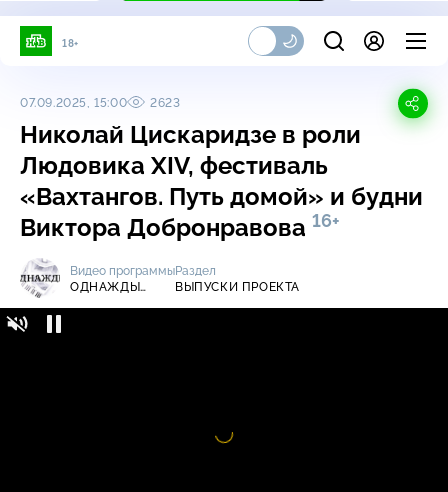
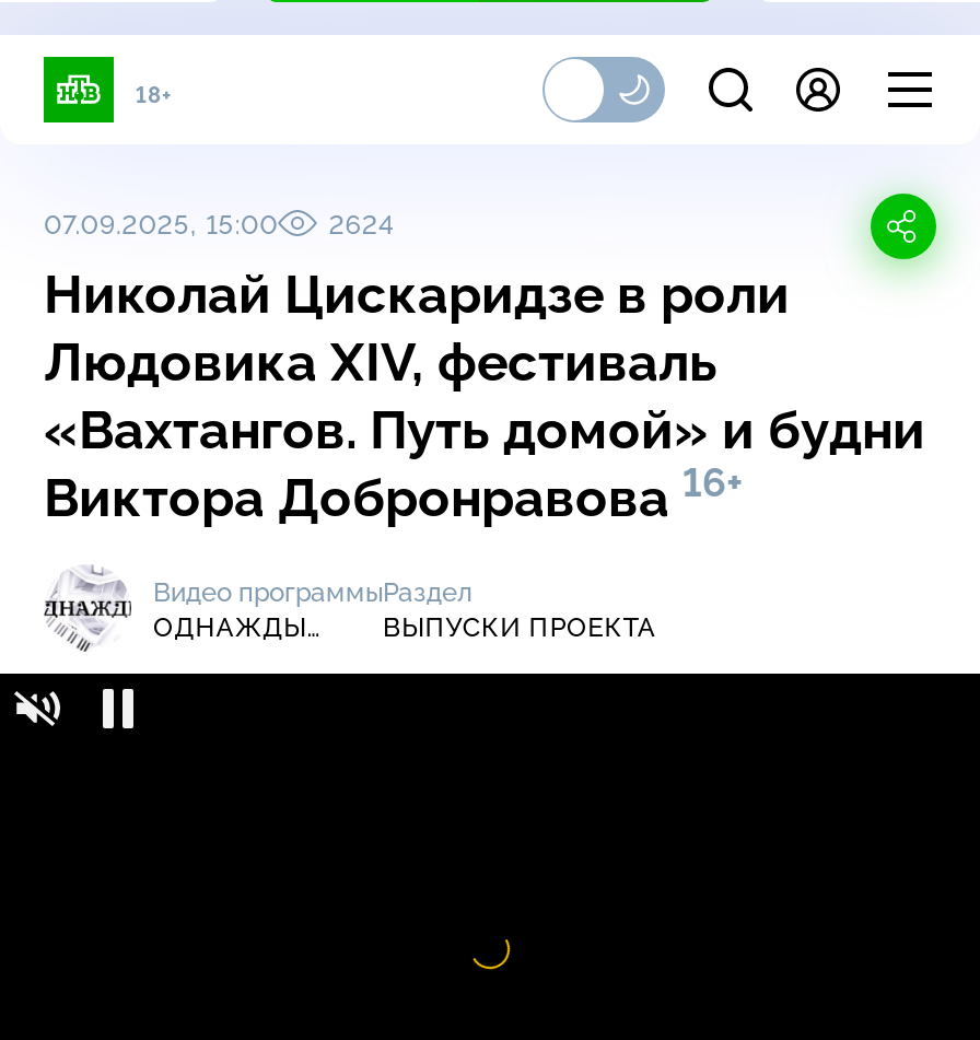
- 07.09.2025, 15:00 2623
+ 07.09.2025, 15:00 2624
